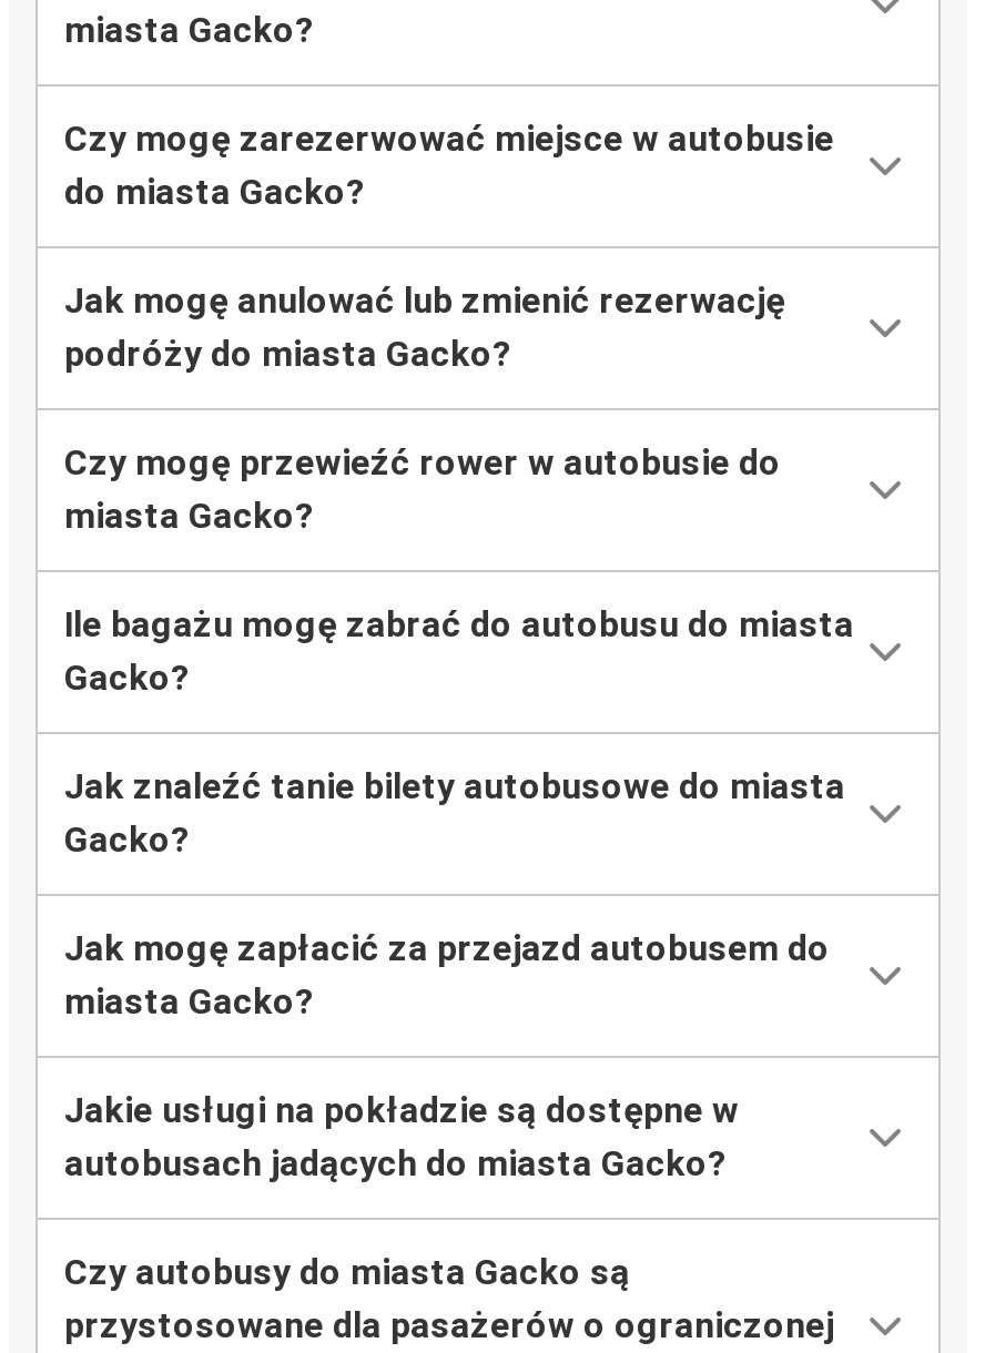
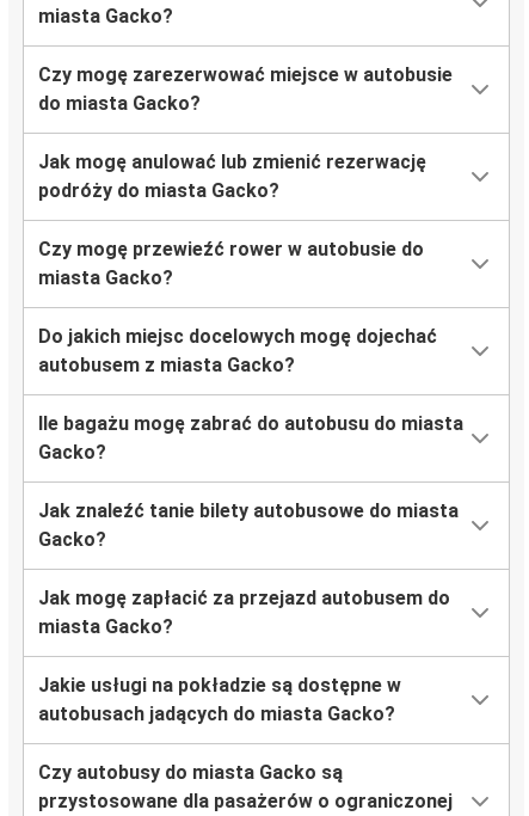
+ Do jakich miejsc docelowych mogę dojechać
+ autobusem z miasta Gacko?
